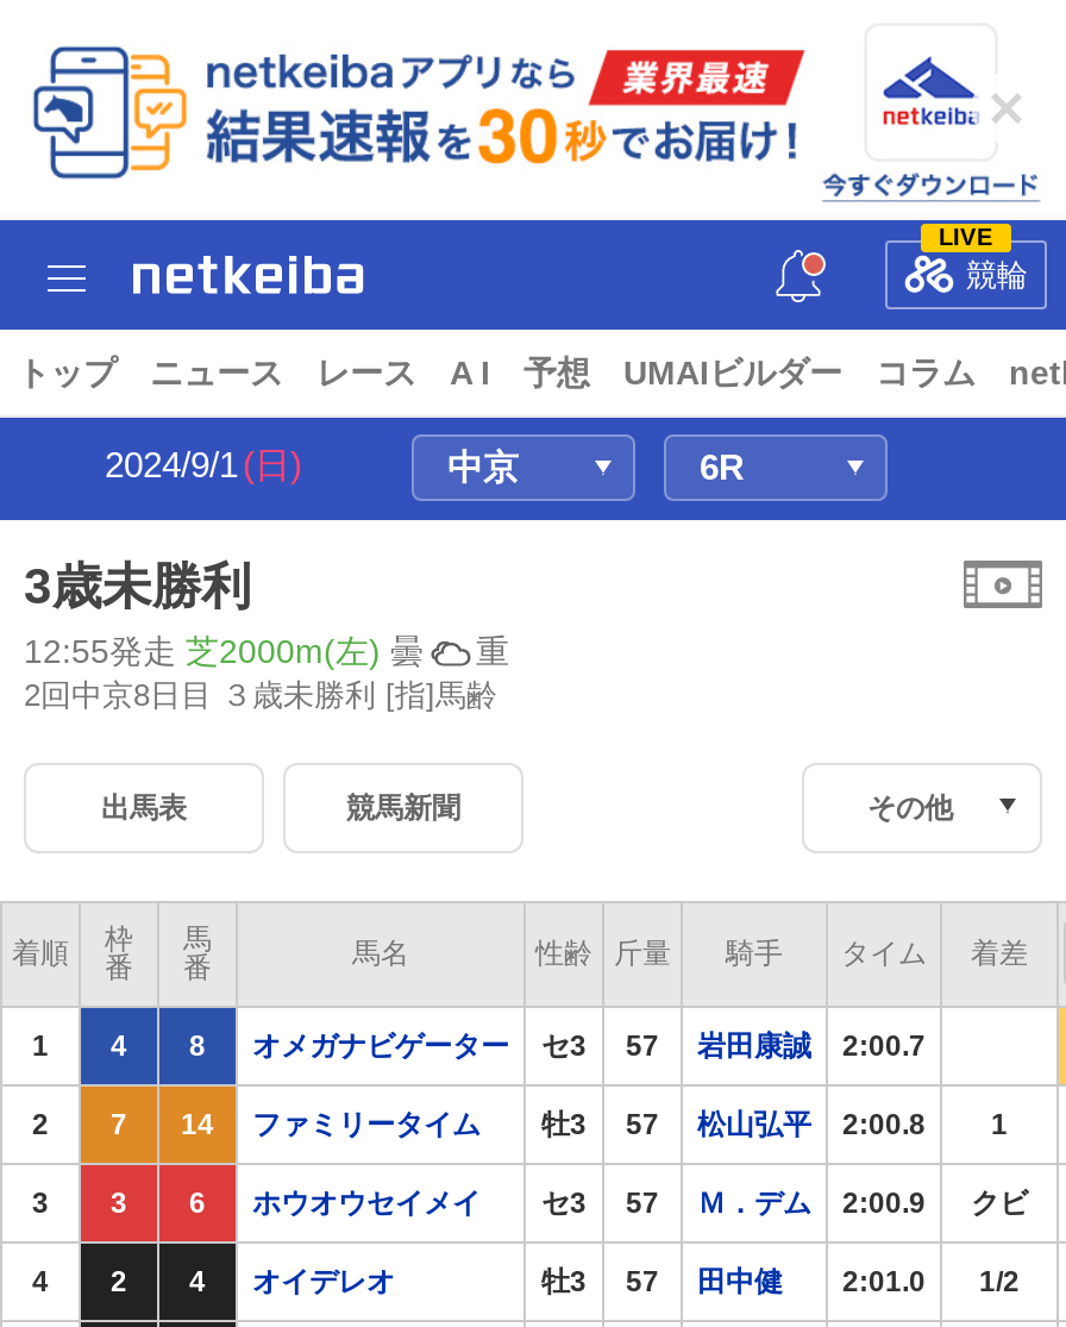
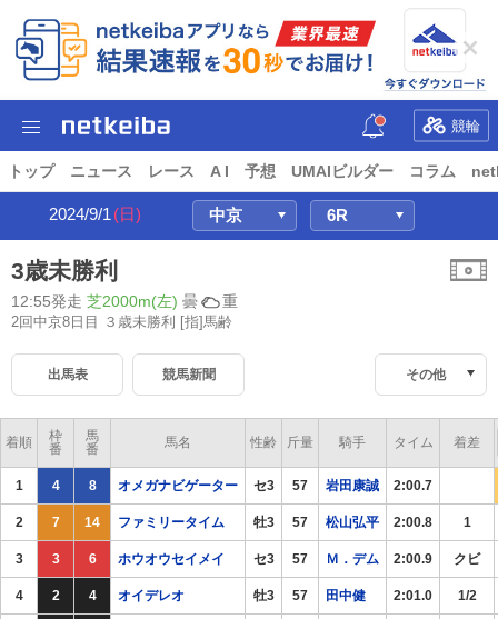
- LIVE
